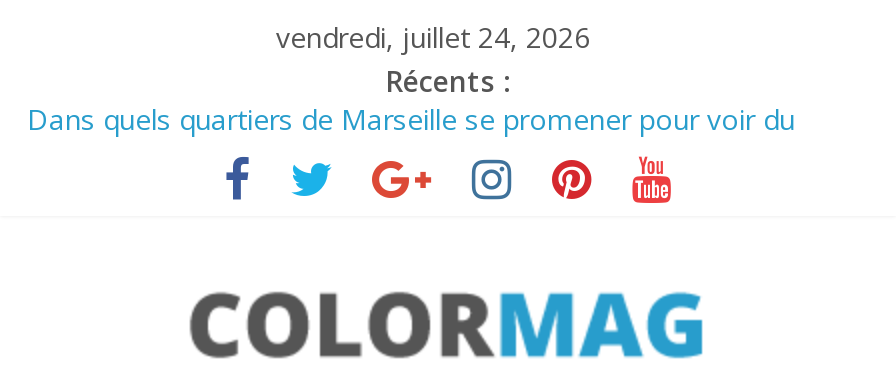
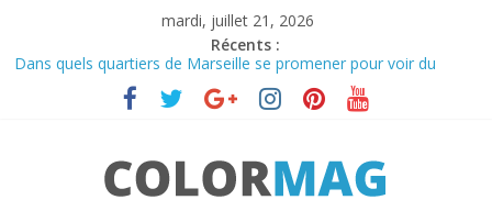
- vendredi, juillet 24, 2026
+ mardi, juillet 21, 2026
